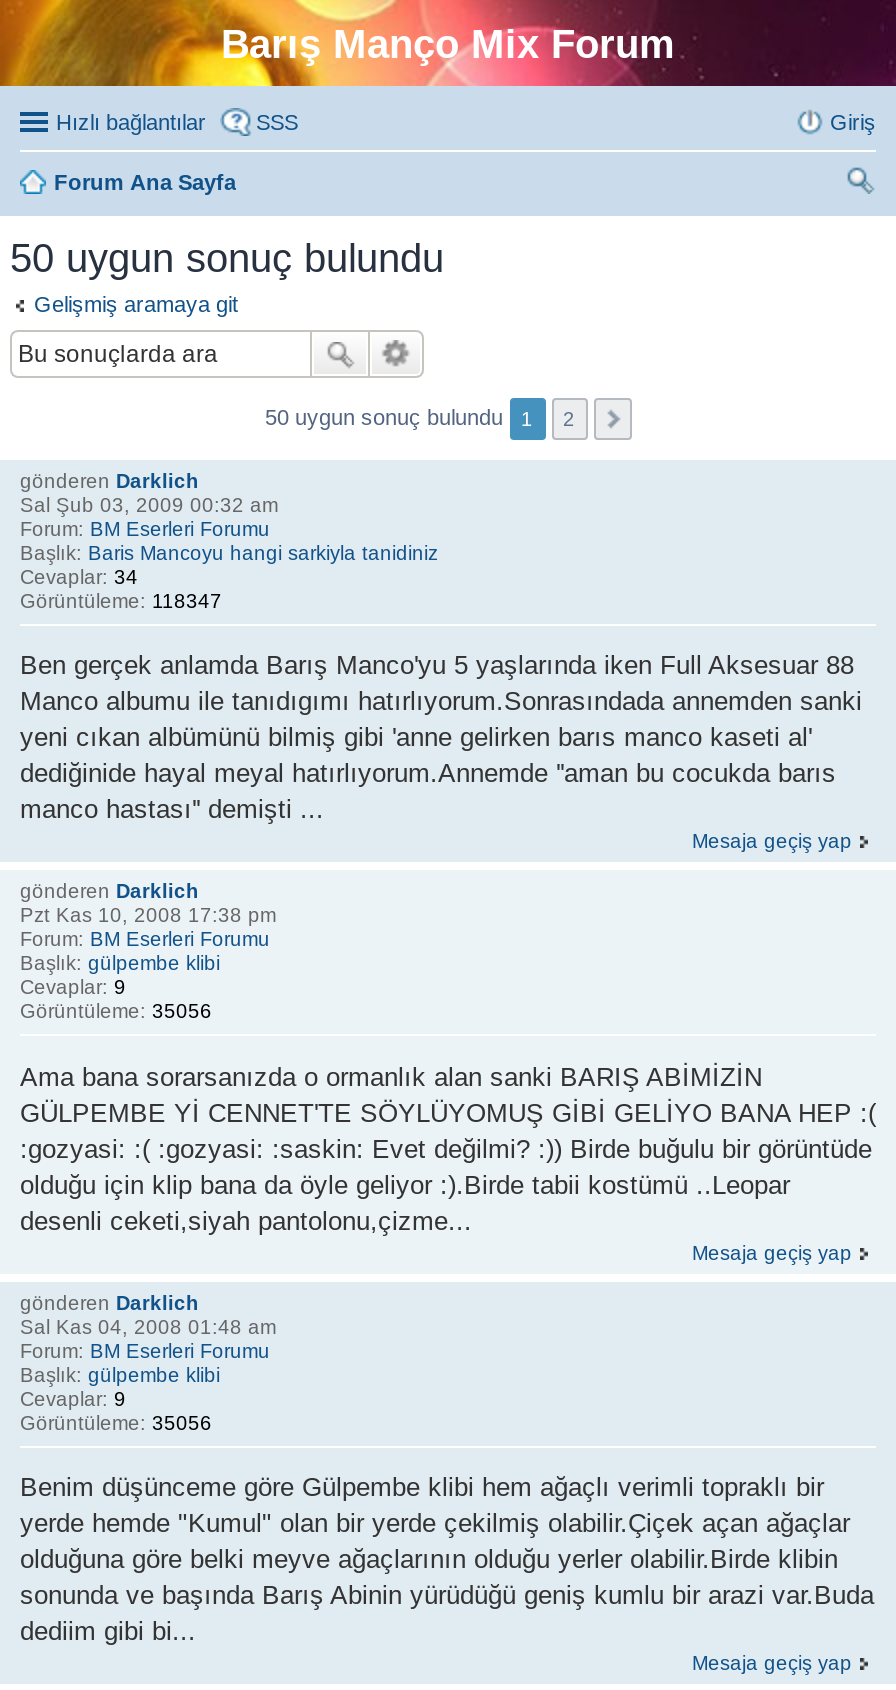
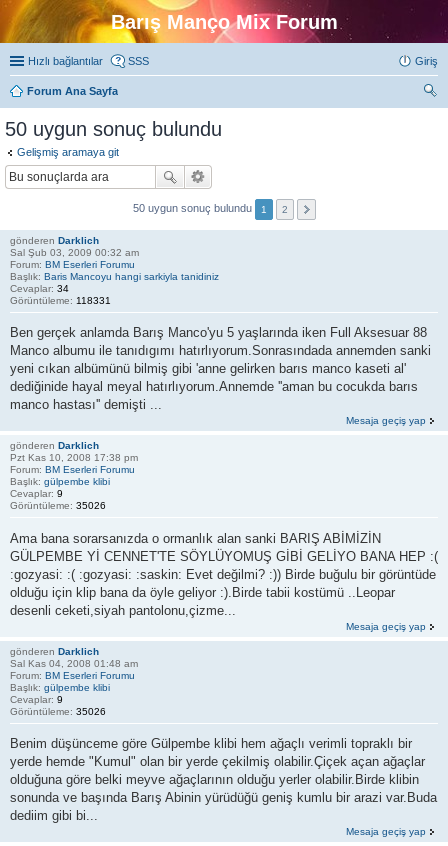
- Görüntüleme: 118347
+ Görüntüleme: 118331

- Görüntüleme: 35056
+ Görüntüleme: 35026

- Görüntüleme: 35056
+ Görüntüleme: 35026
